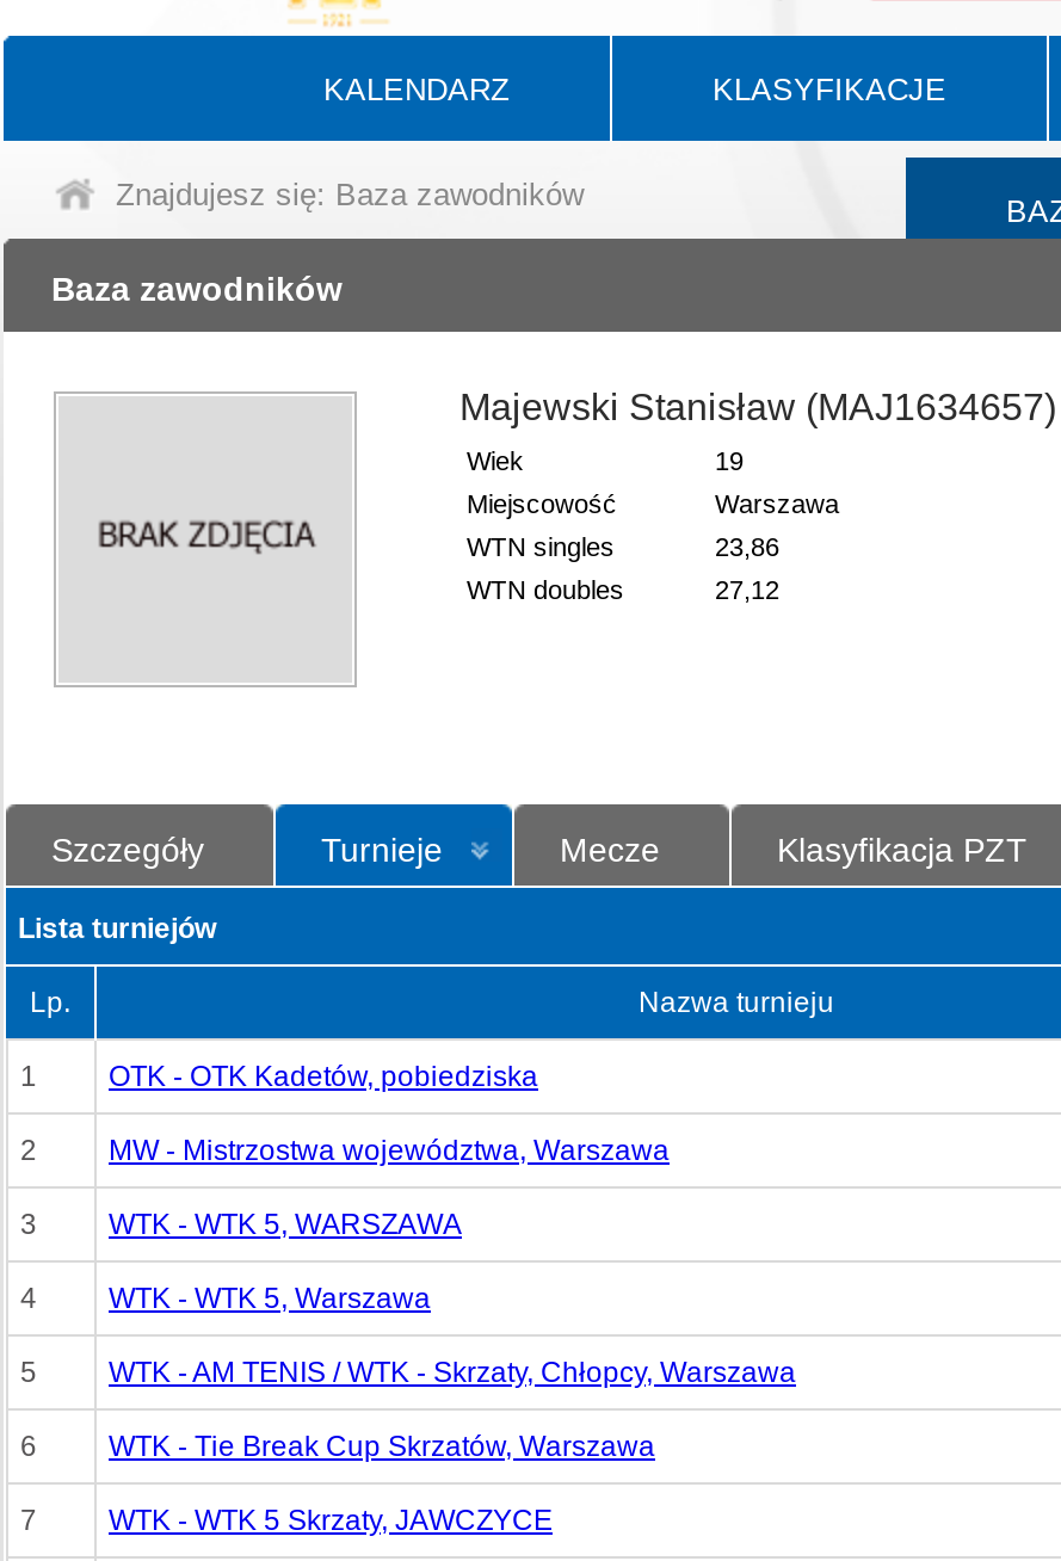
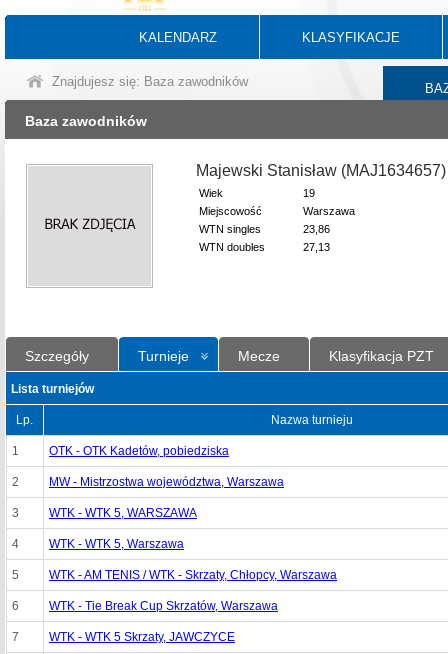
- 27,12
+ 27,13
